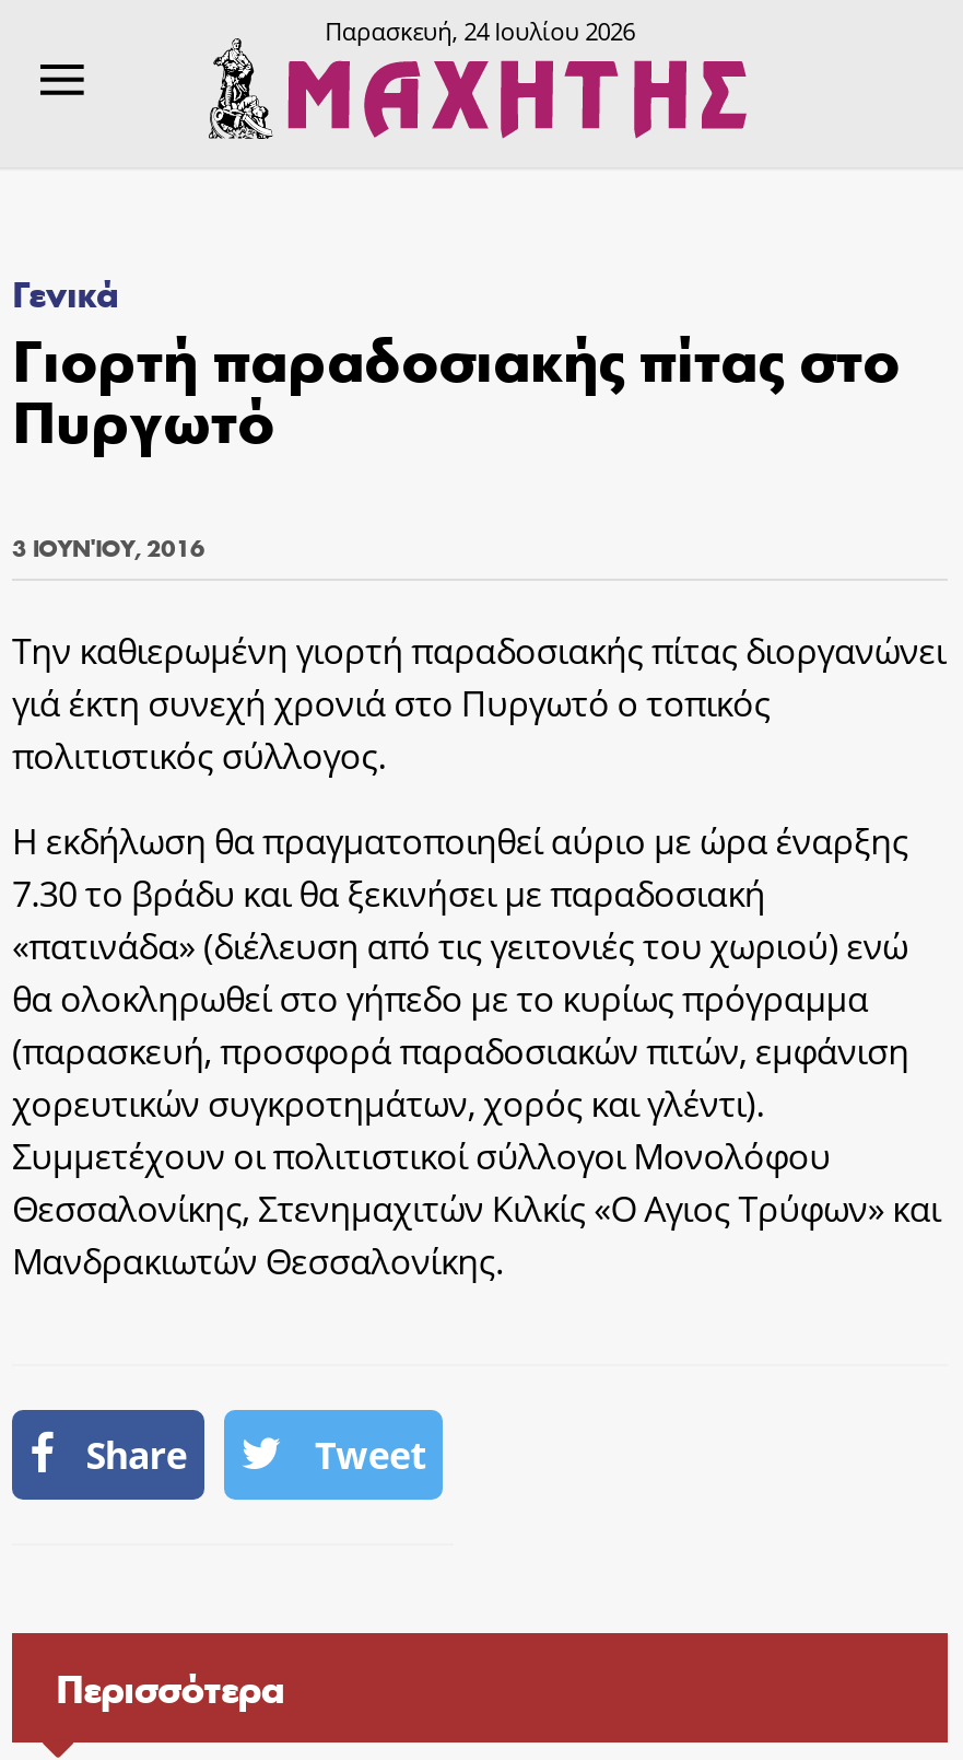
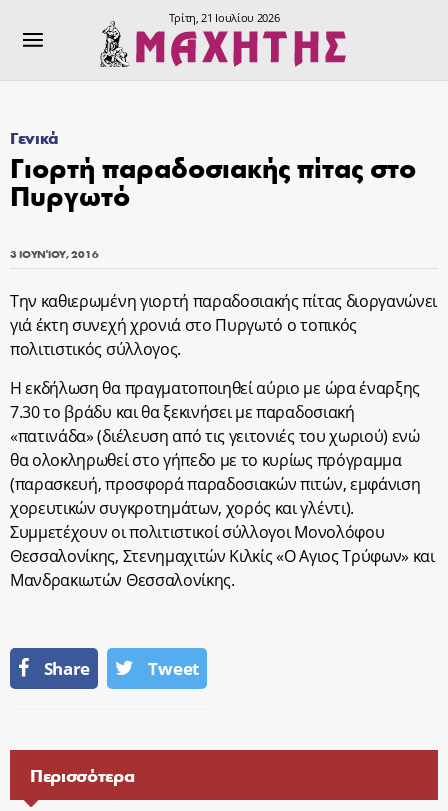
- Παρασκευή, 24 Ιουλίου 2026
+ Τρίτη, 21 Ιουλίου 2026
